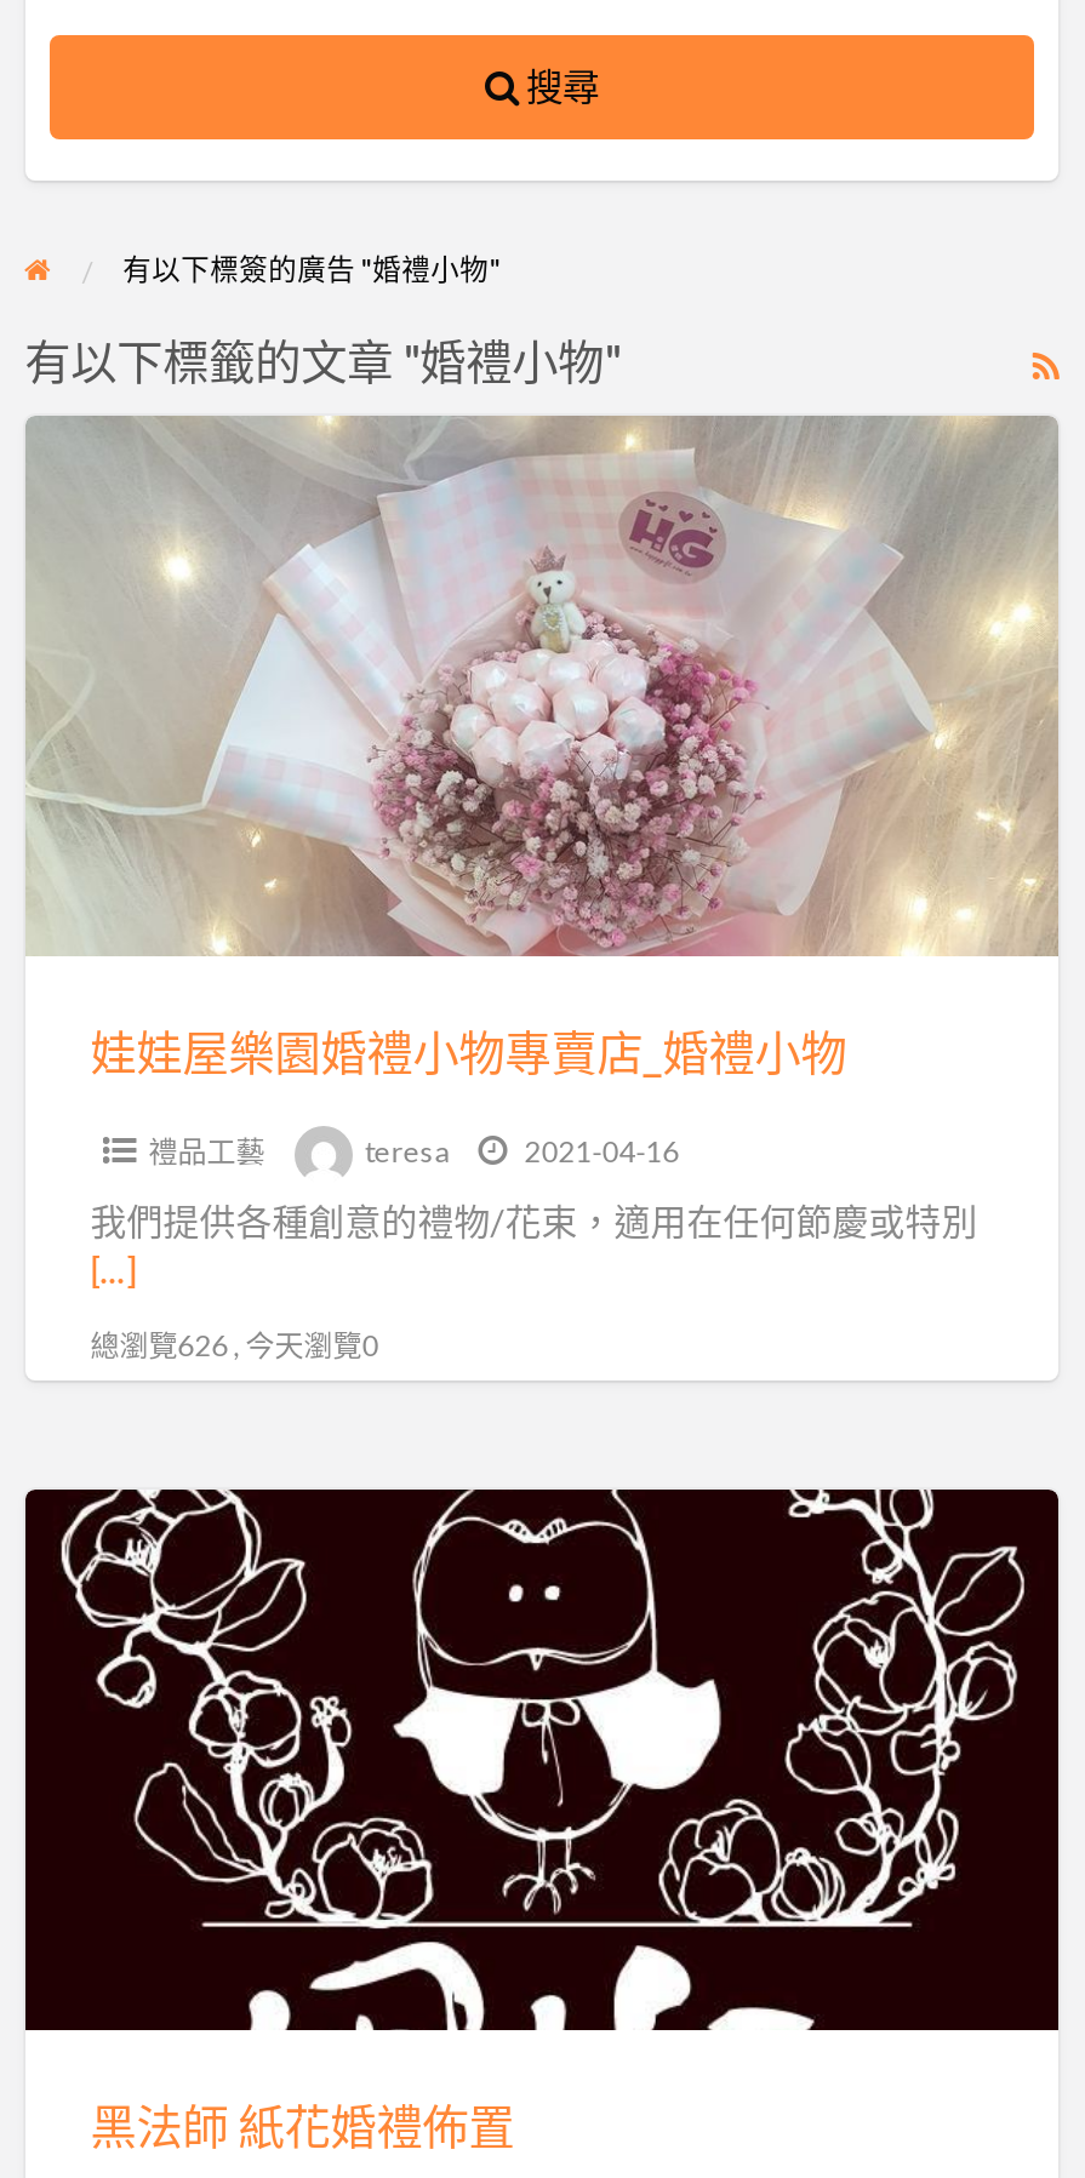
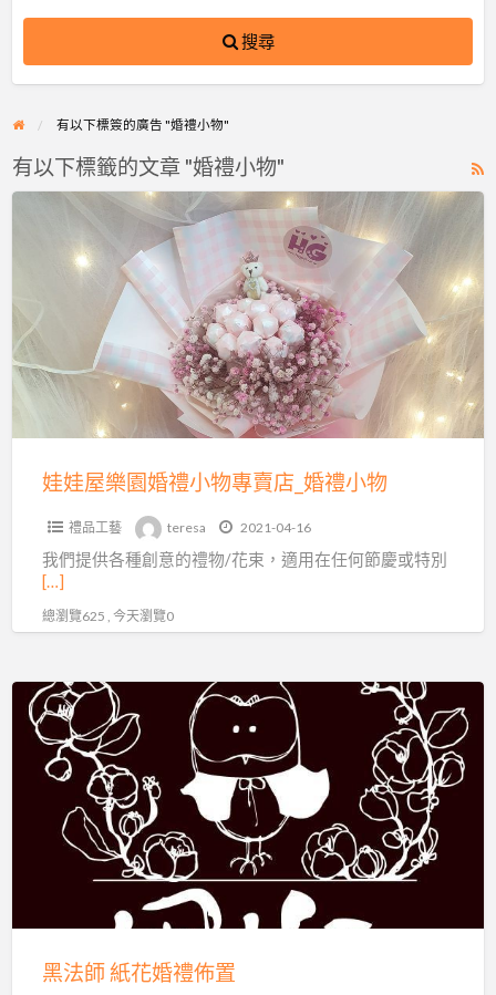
- 總瀏覽626 , 今天瀏覽0
+ 總瀏覽625 , 今天瀏覽0
